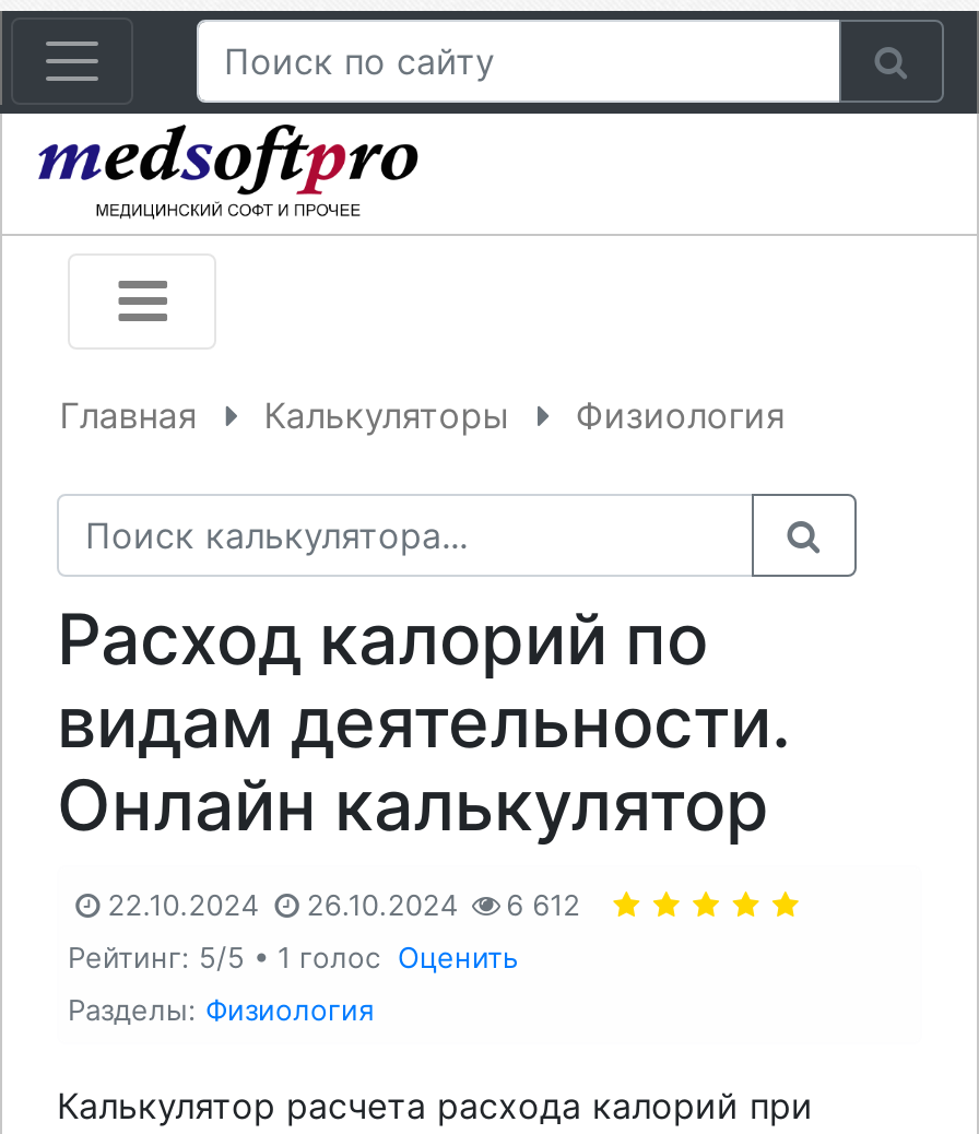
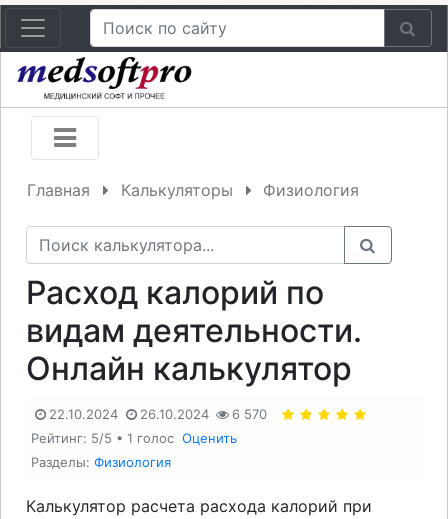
- 22.10.2024 26.10.2024 6 612
+ 22.10.2024 26.10.2024 6 570
